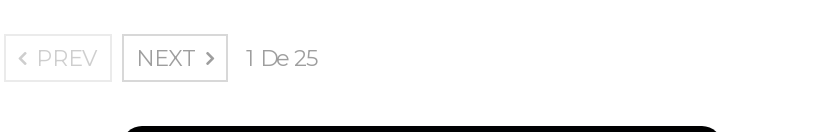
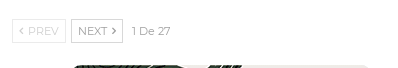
- PREV NEXT 1 De 25
+ PREV NEXT 1 De 27
